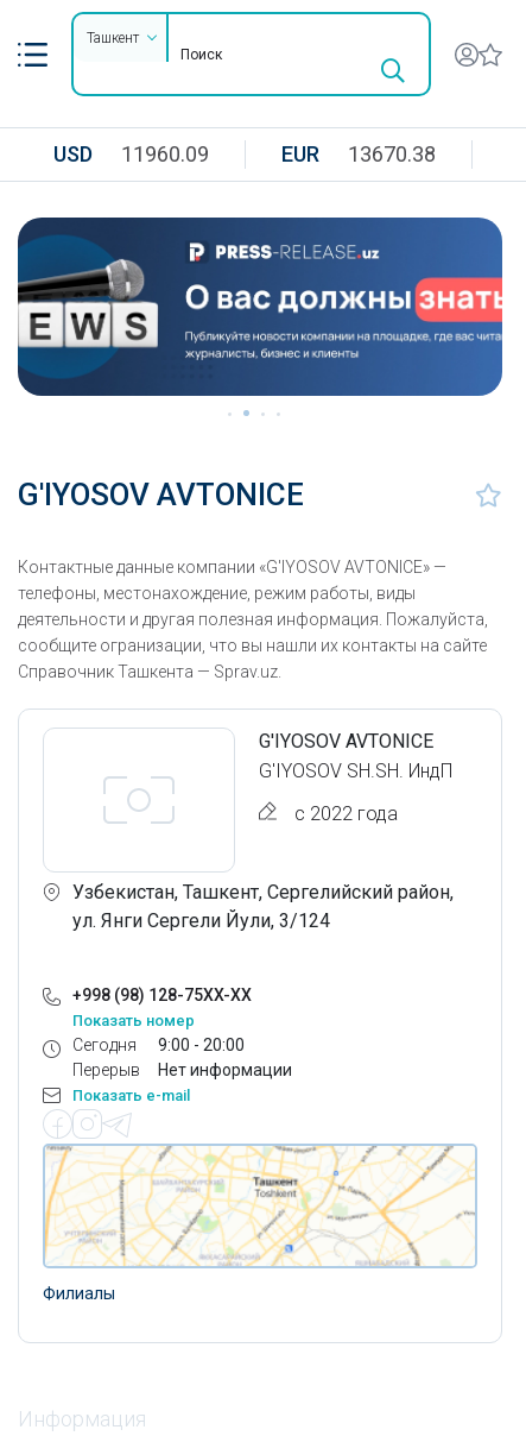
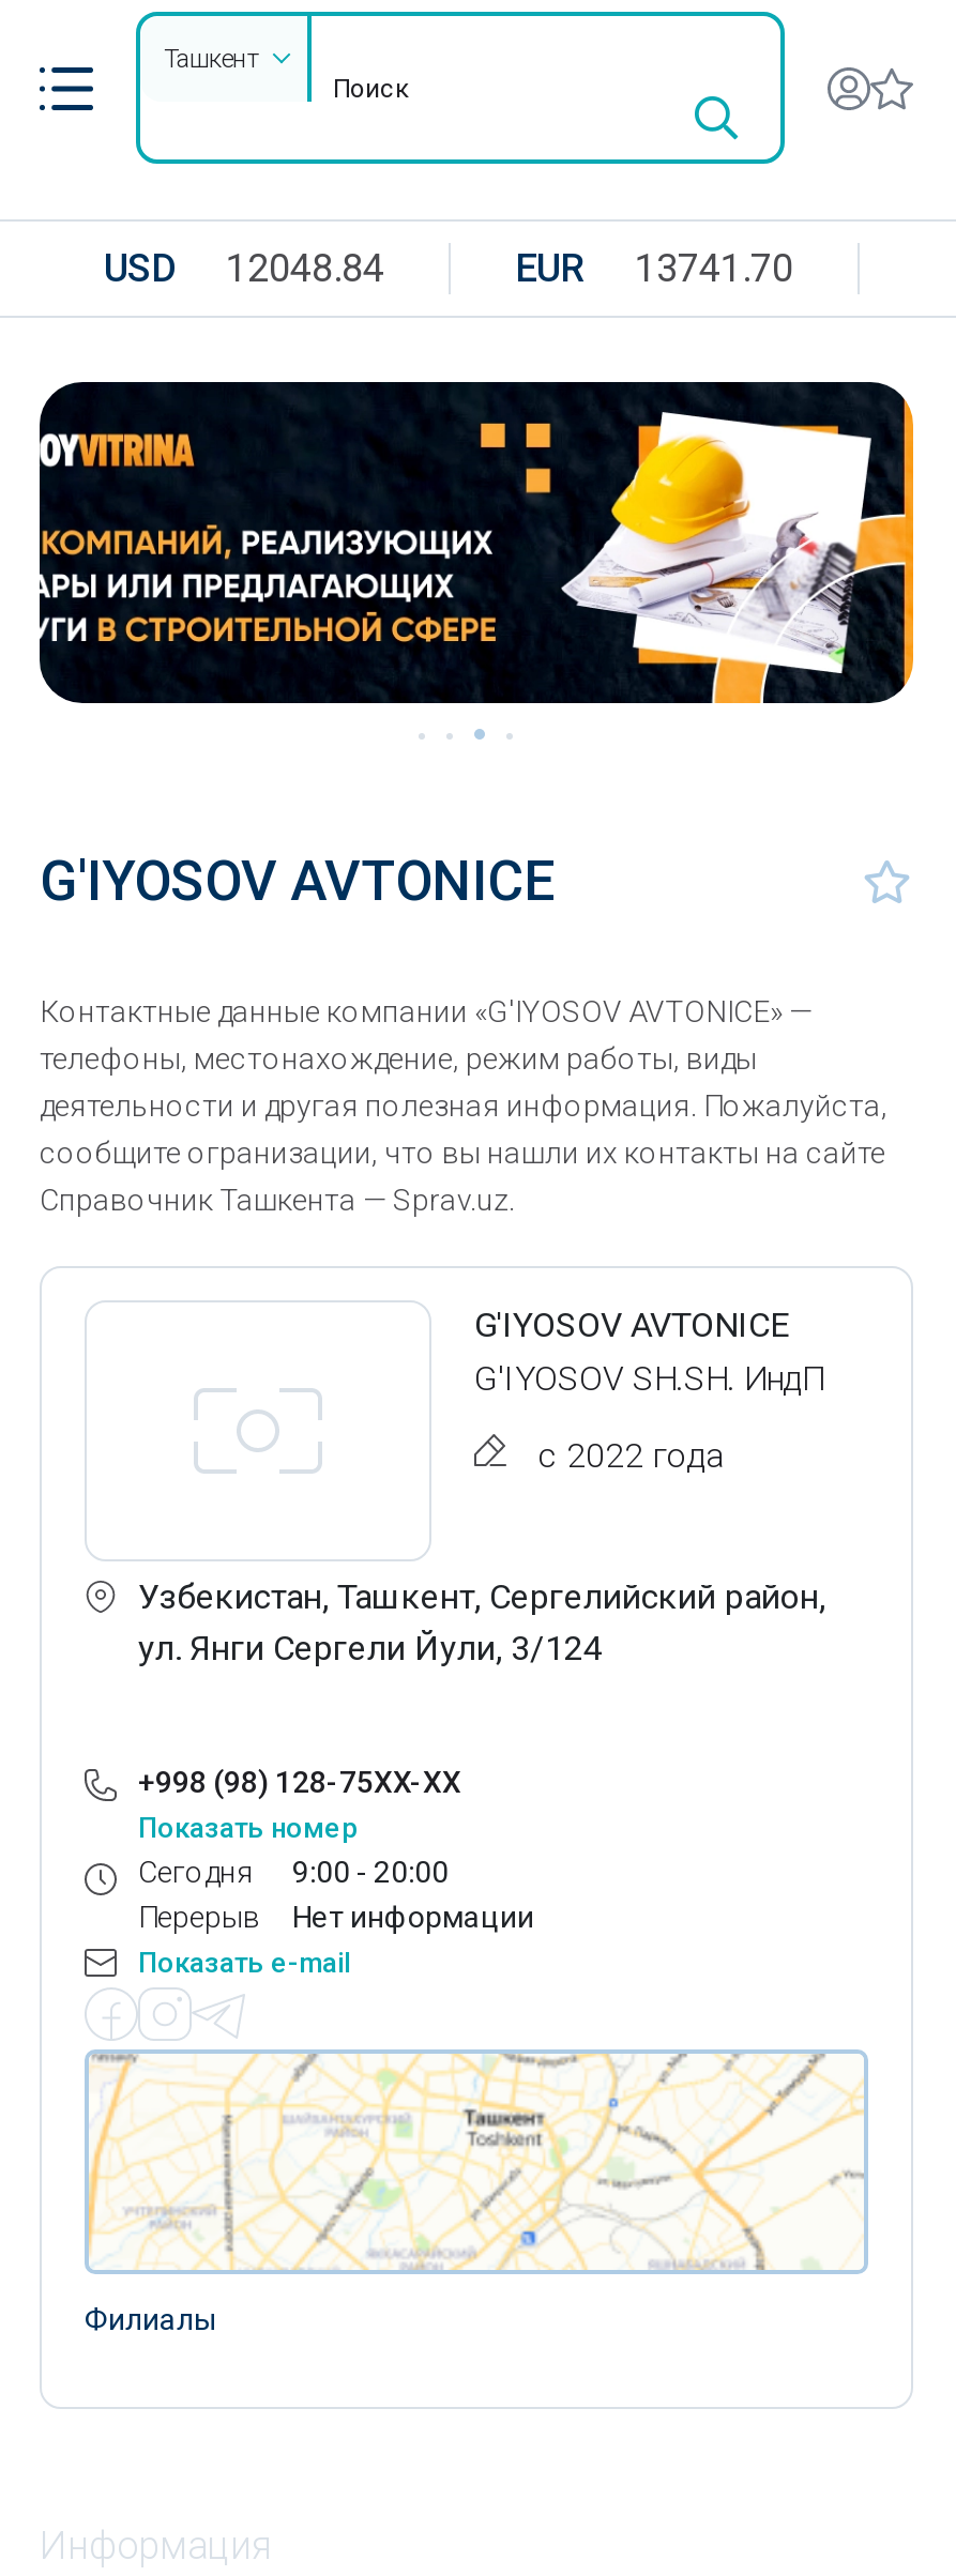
- USD 11960.09
+ USD 12048.84

- EUR 13670.38
+ EUR 13741.70

- [image]
+ [image]
